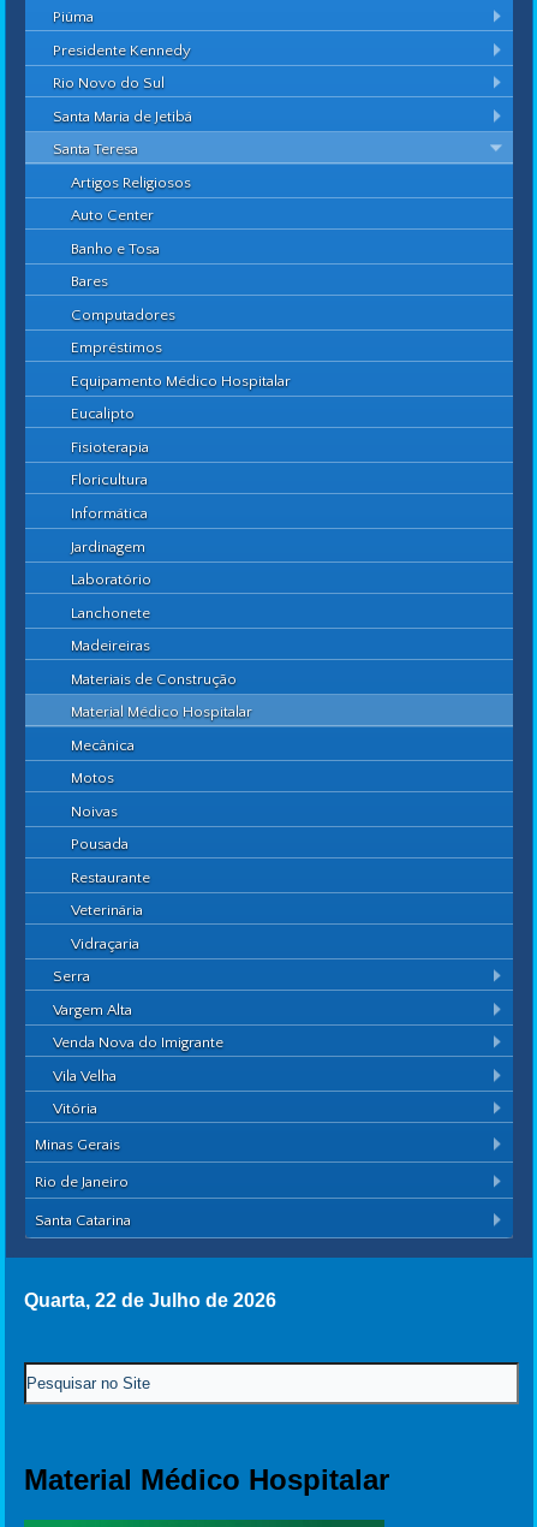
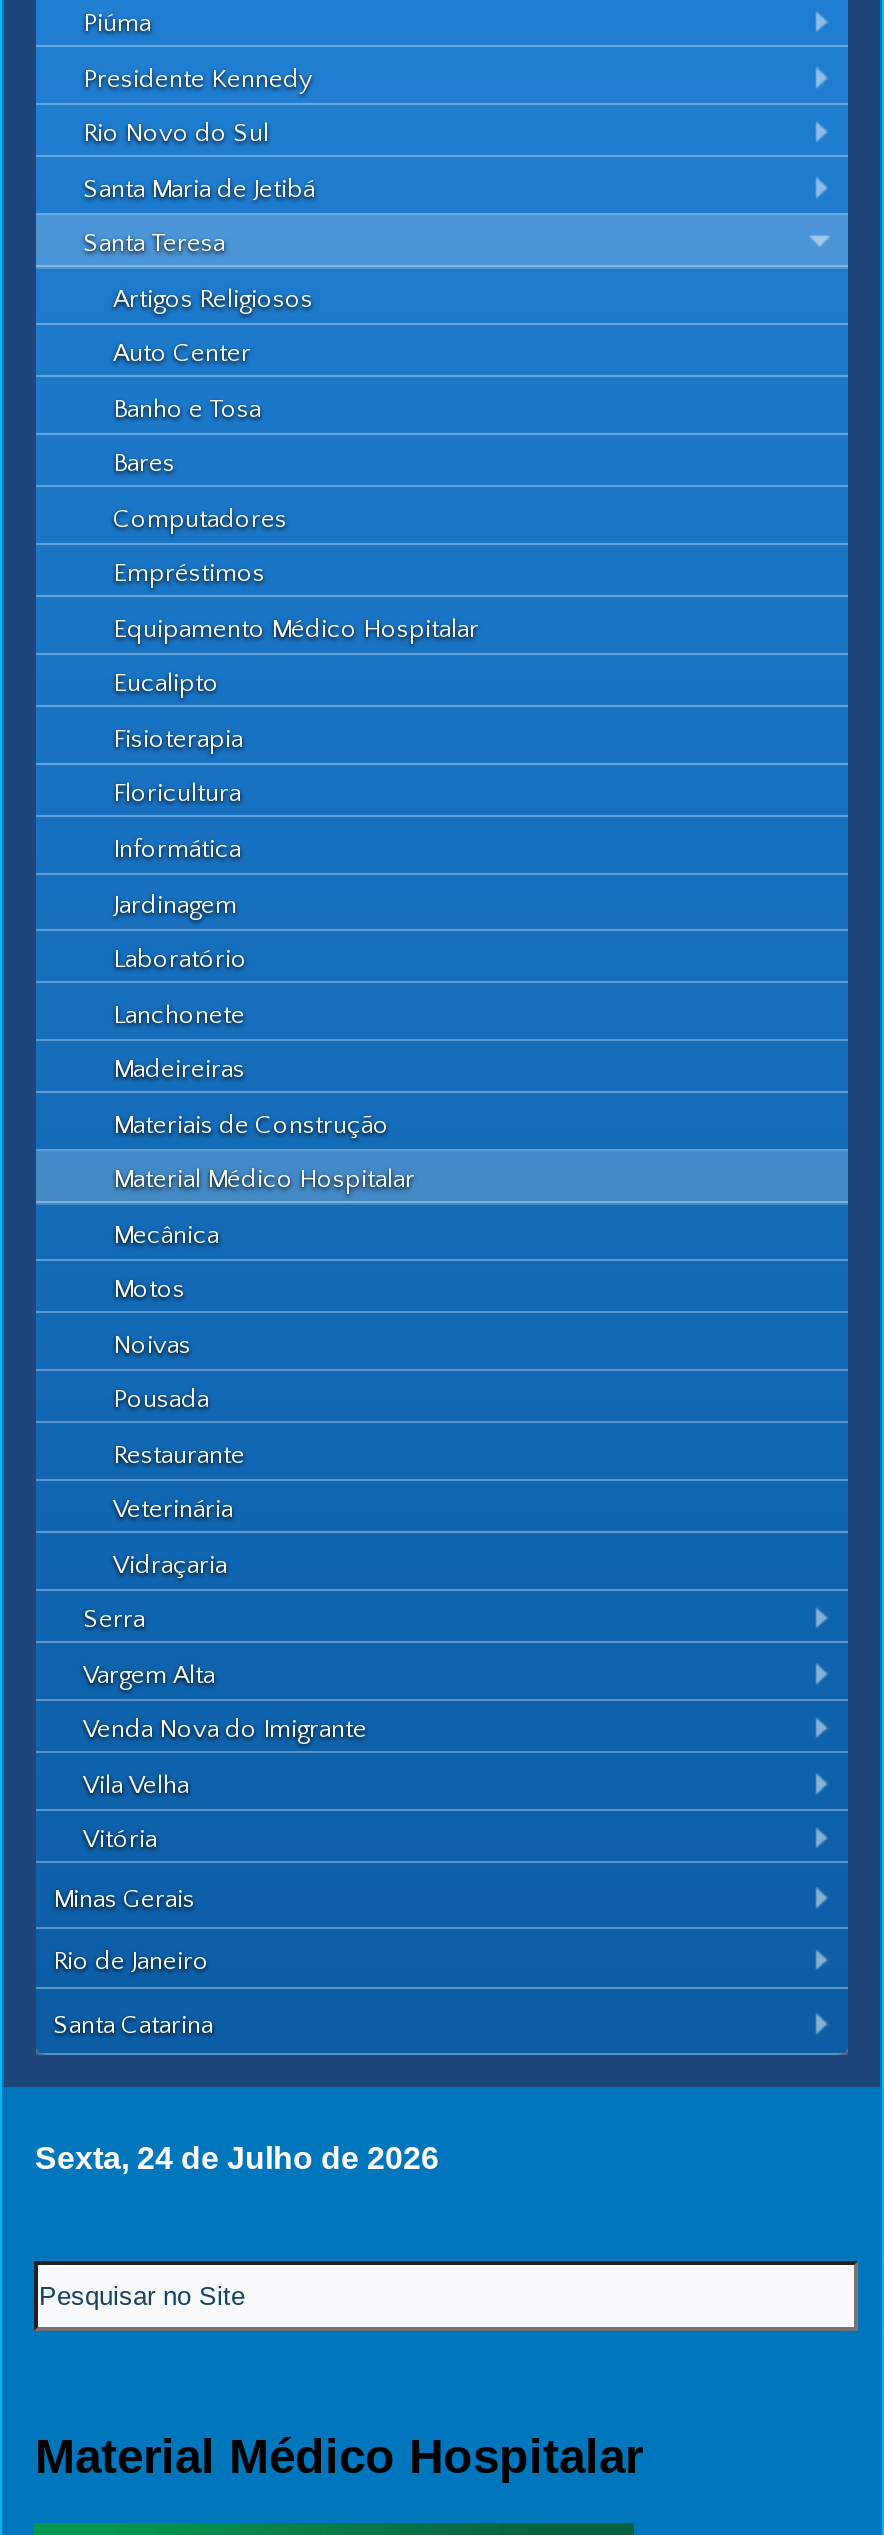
- Quarta, 22 de Julho de 2026
+ Sexta, 24 de Julho de 2026
